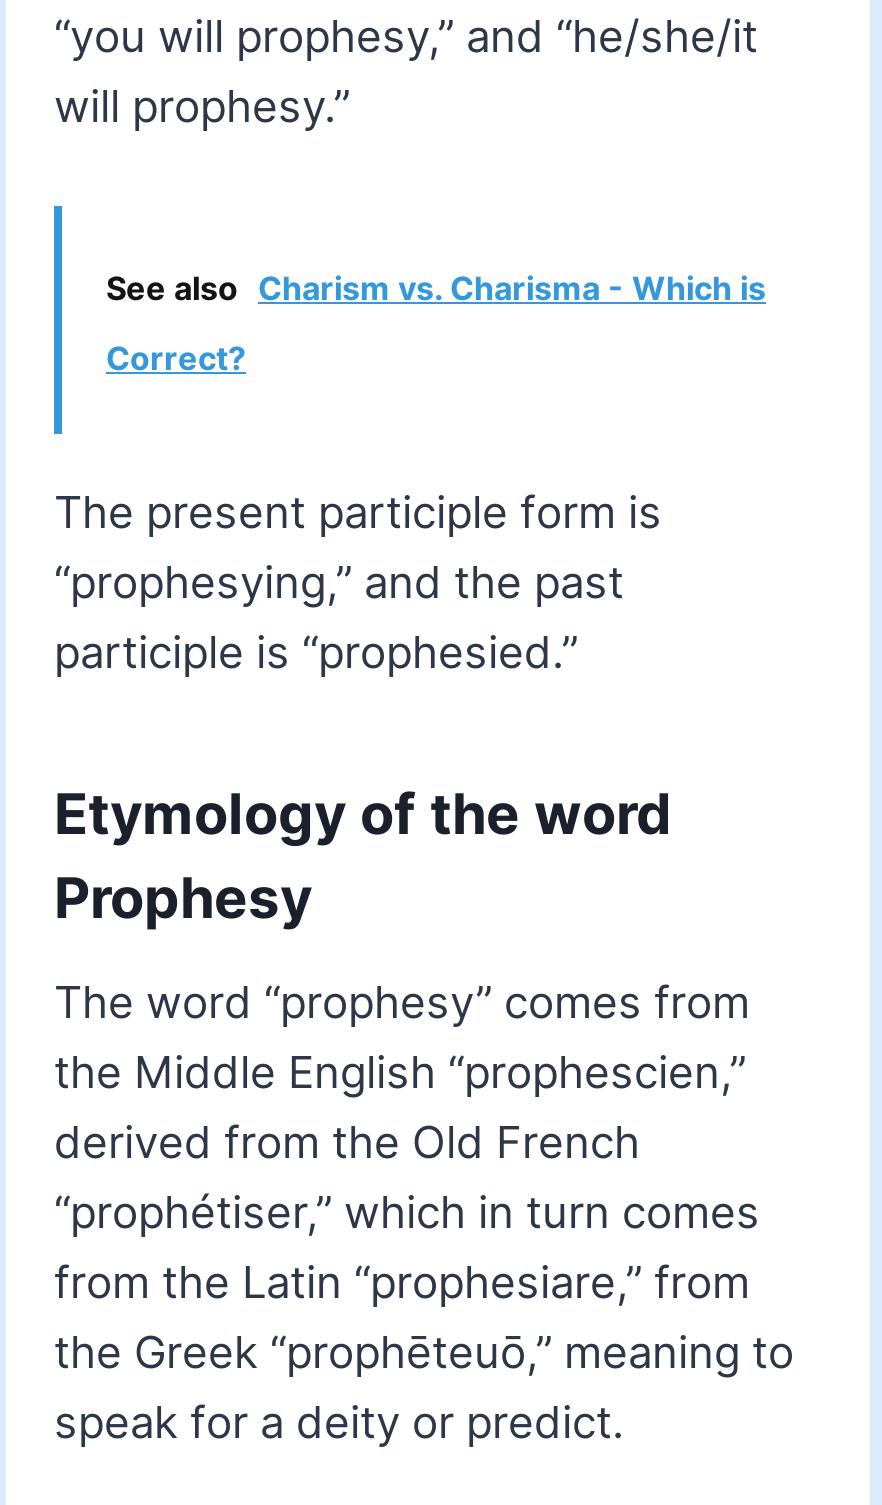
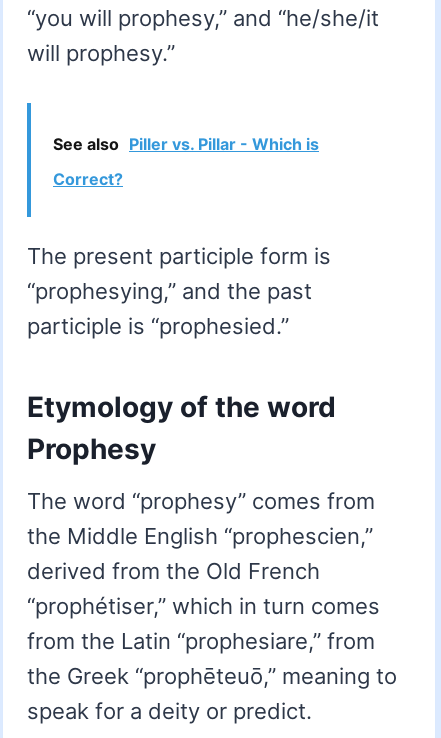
- See also Charism vs. Charisma - Which is
+ See also Piller vs. Pillar - Which is
